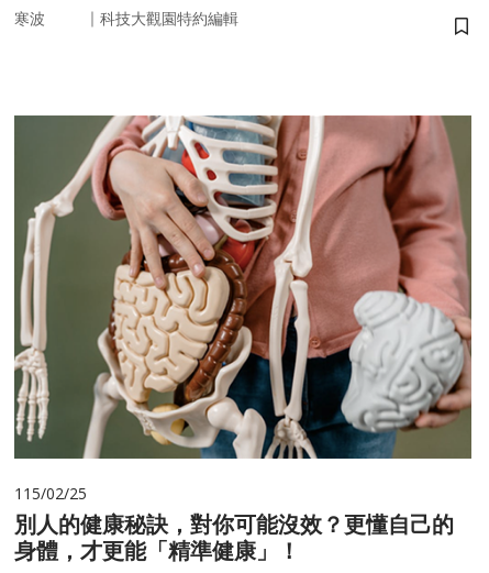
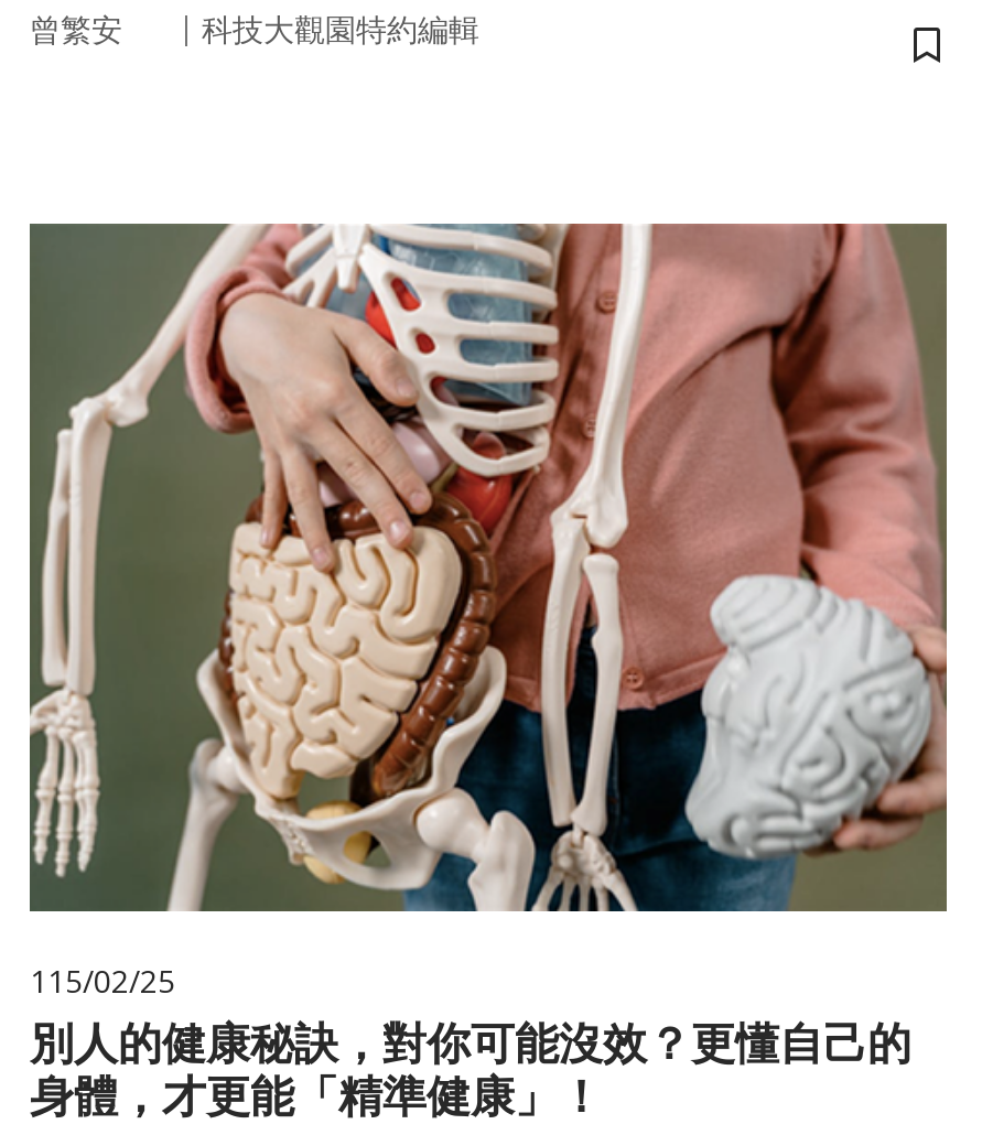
- 寒波
+ 曾繁安
